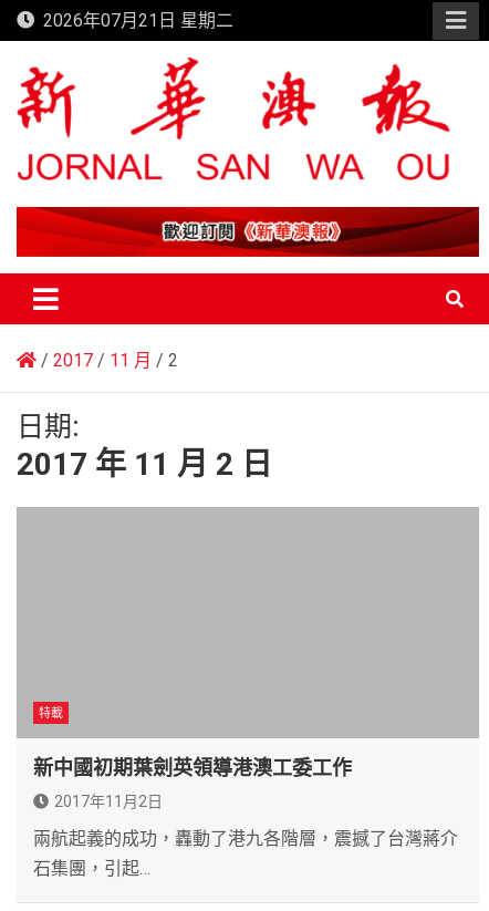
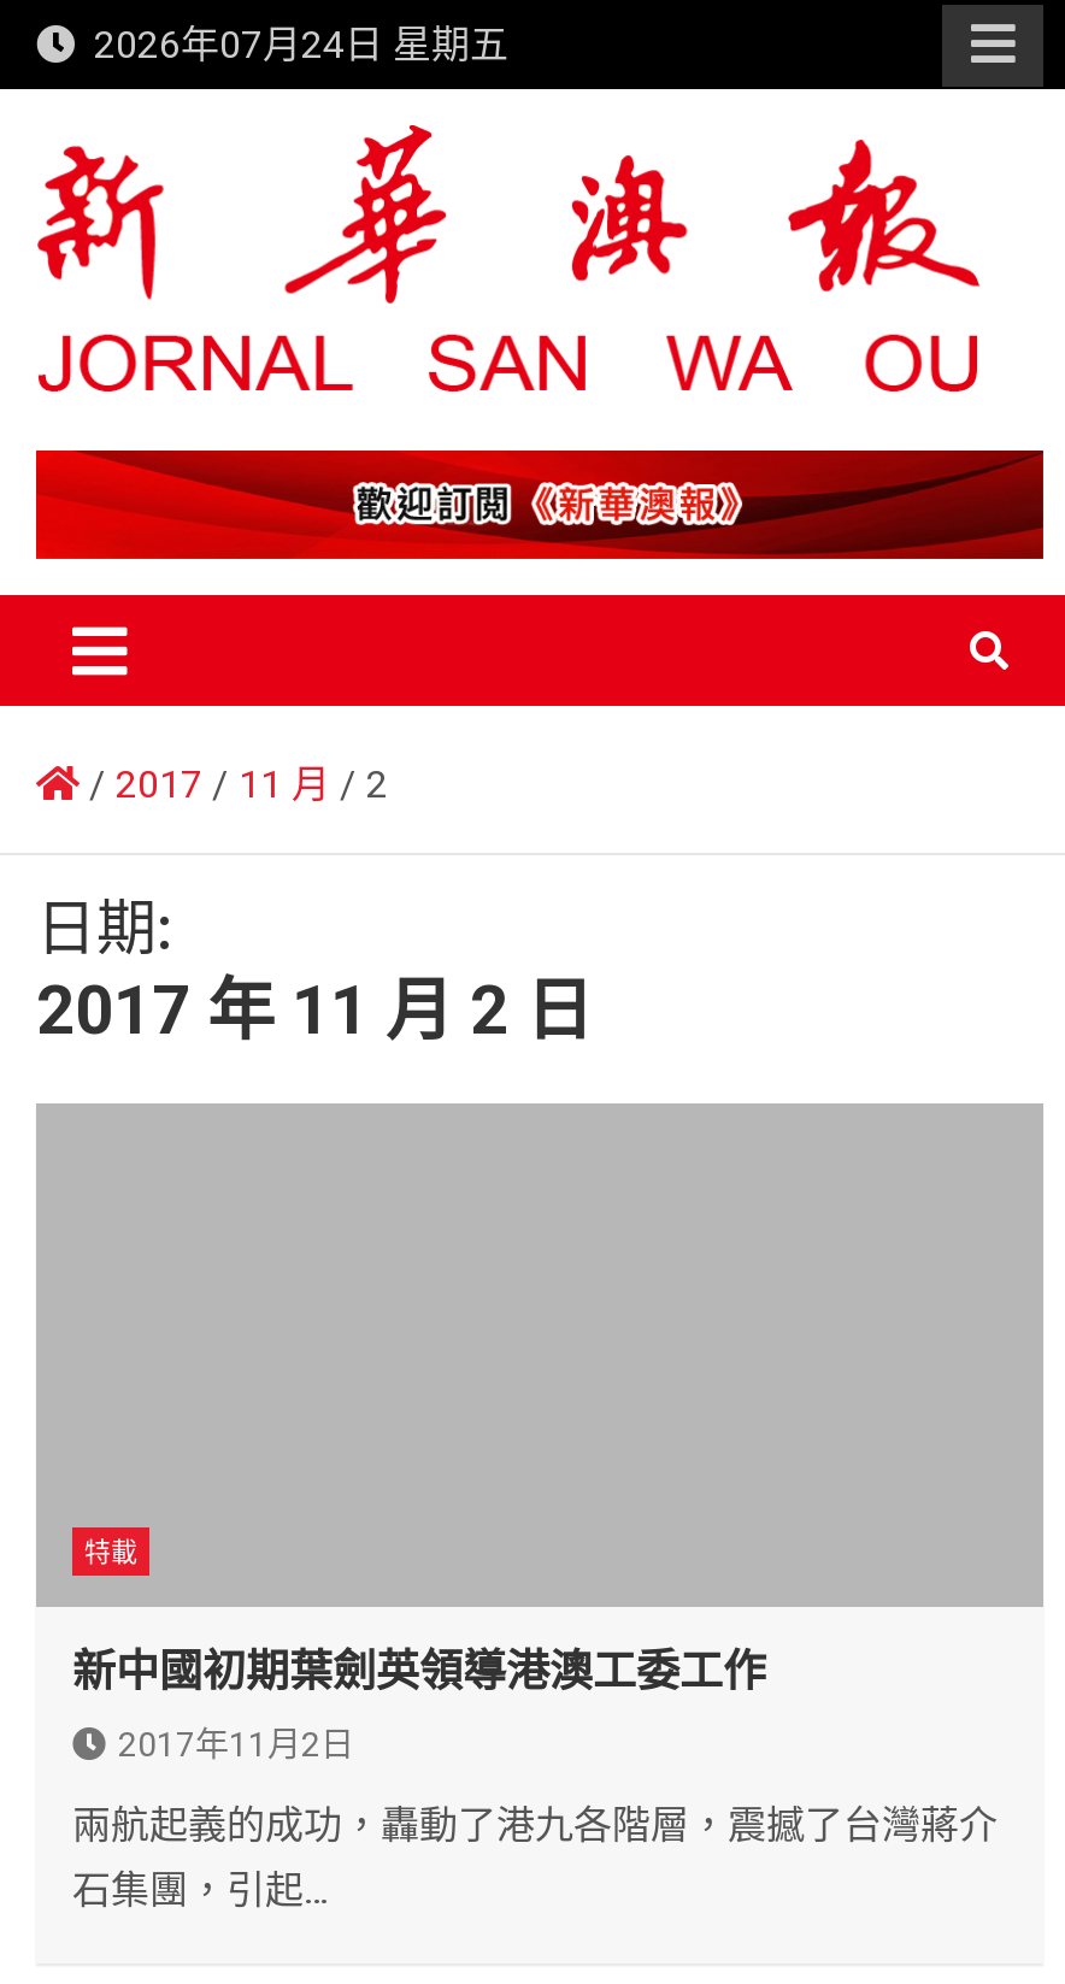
- 2026年07月21日 星期二
+ 2026年07月24日 星期五
